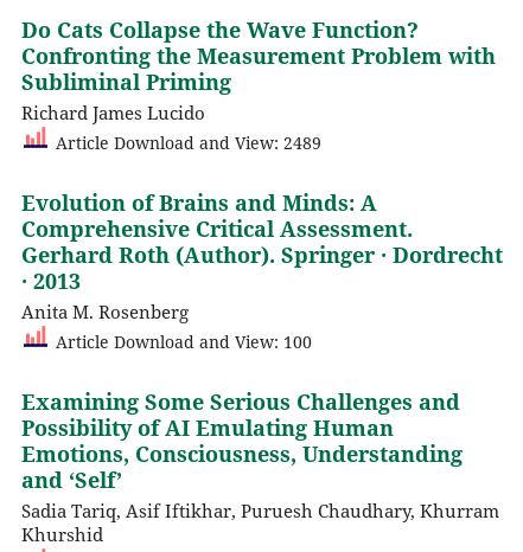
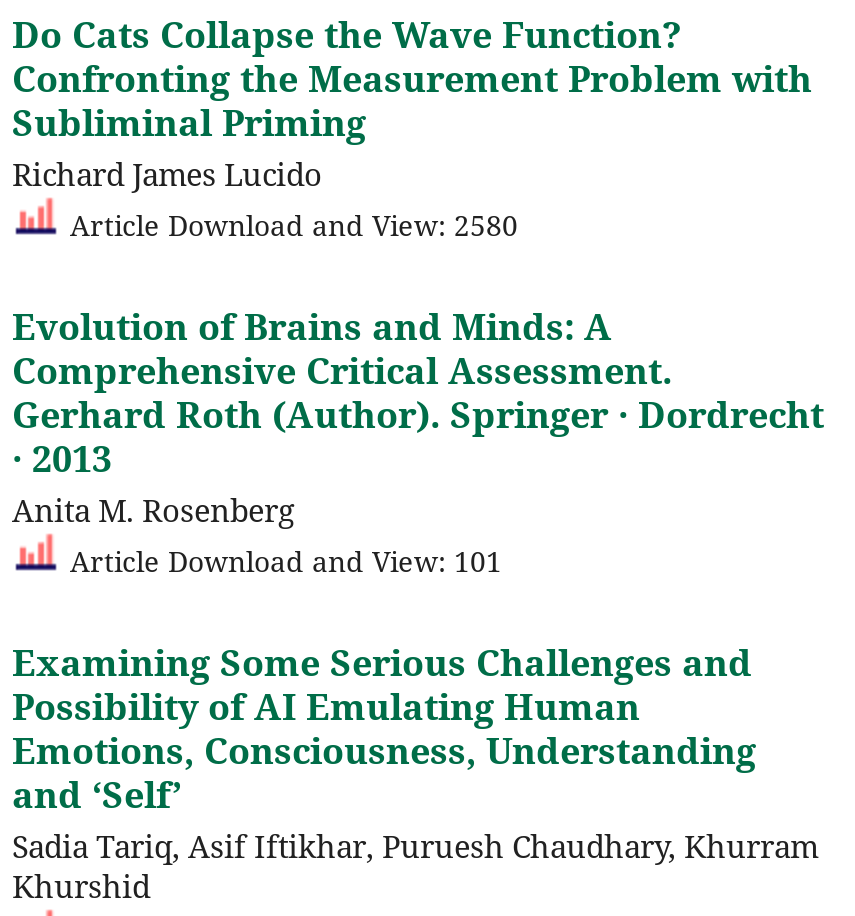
- Article Download and View: 2489
+ Article Download and View: 2580

- Article Download and View: 100
+ Article Download and View: 101
